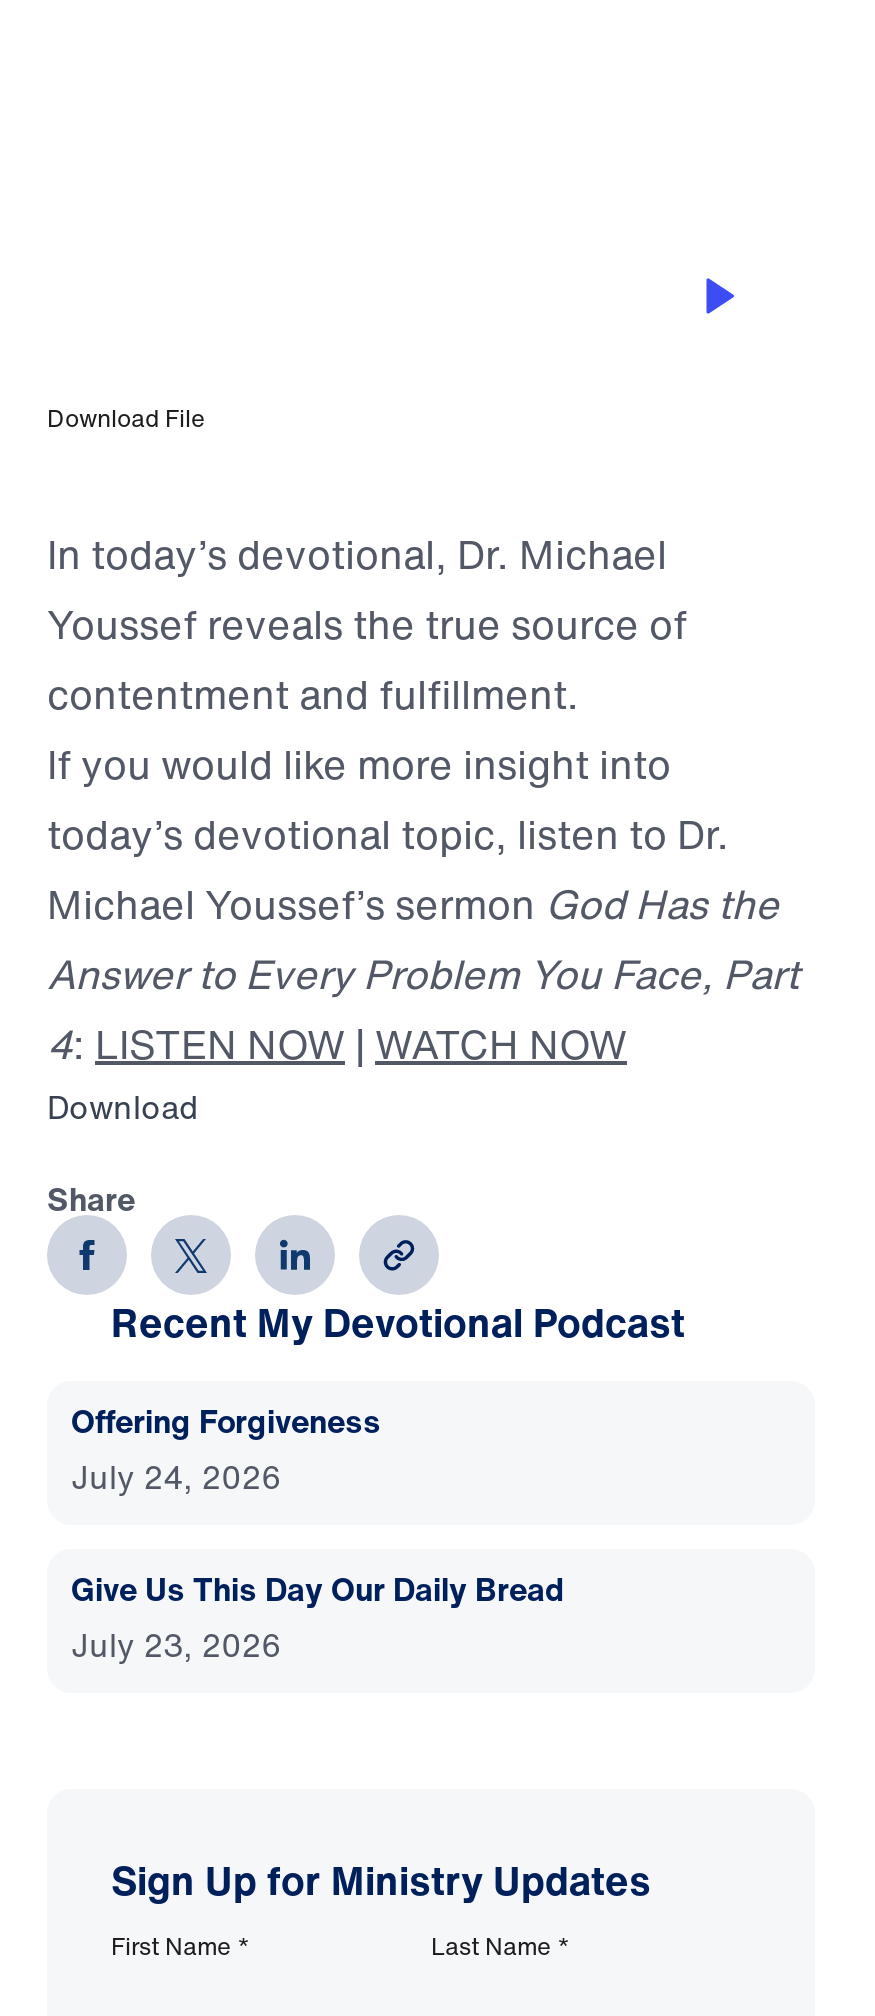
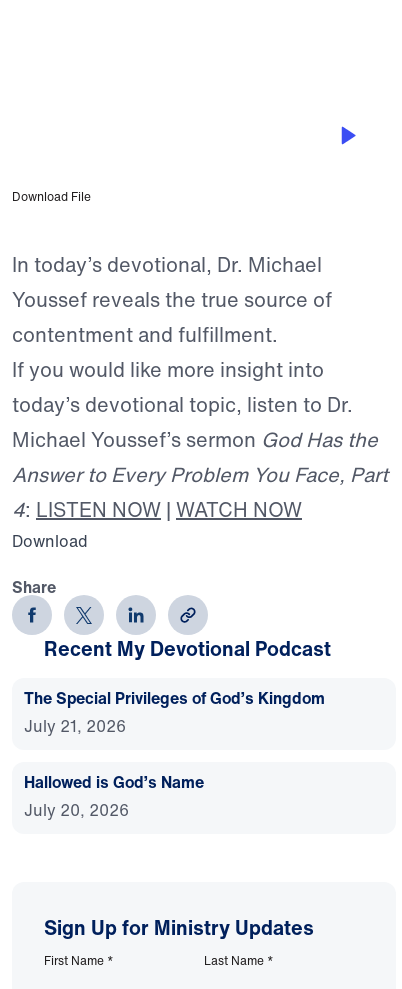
- Offering Forgiveness
- July 24, 2026
+ The Special Privileges of God’s Kingdom
+ July 21, 2026

- Give Us This Day Our Daily Bread
- July 23, 2026
+ Hallowed is God’s Name
+ July 20, 2026
